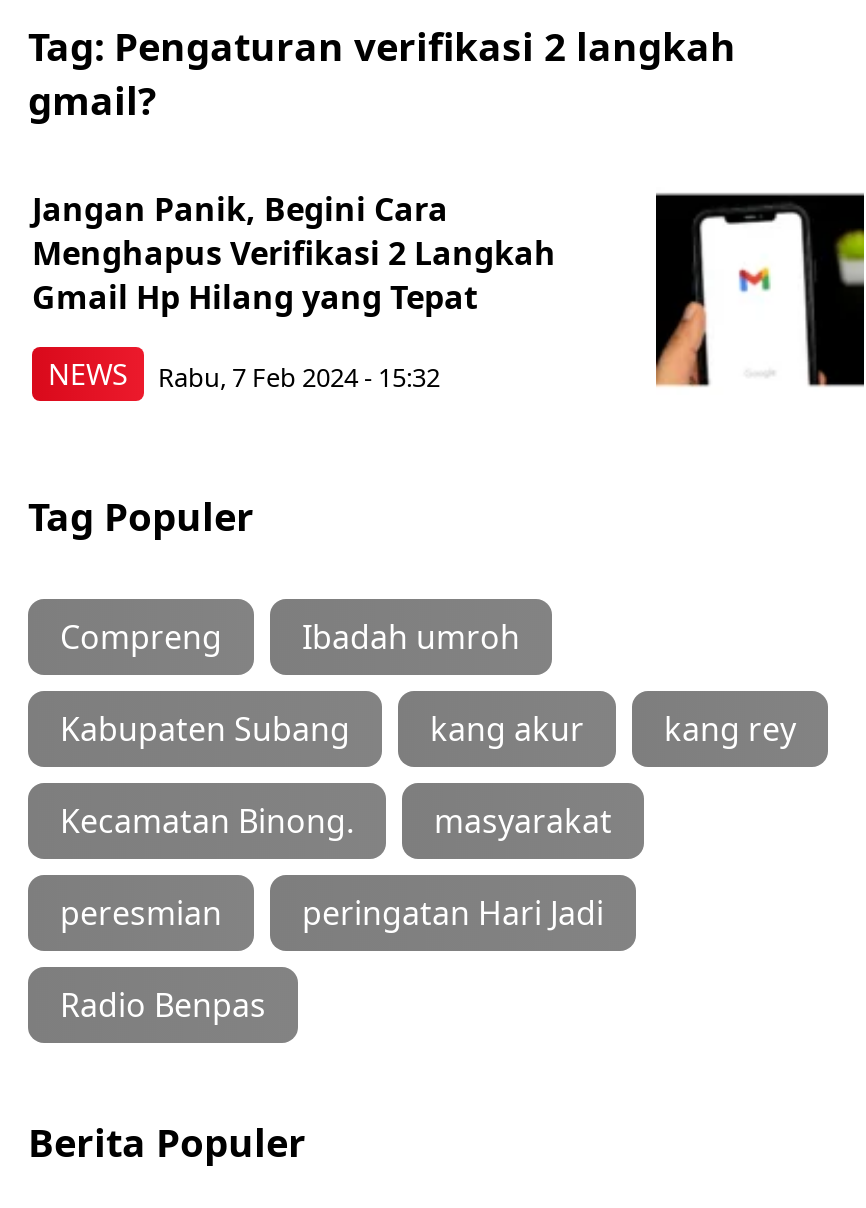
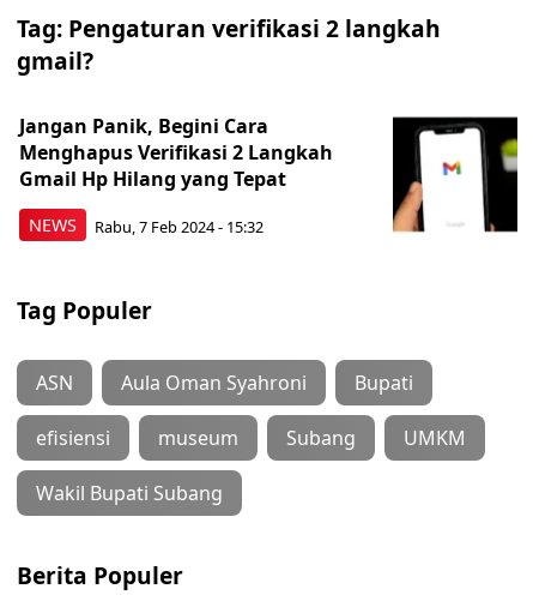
- Compreng
- Ibadah umroh
- Kabupaten Subang
- kang akur
- kang rey
- Kecamatan Binong.
- masyarakat
- peresmian
- peringatan Hari Jadi
- Radio Benpas
+ ASN
+ Aula Oman Syahroni
+ Bupati
+ efisiensi
+ museum
+ Subang
+ UMKM
+ Wakil Bupati Subang
